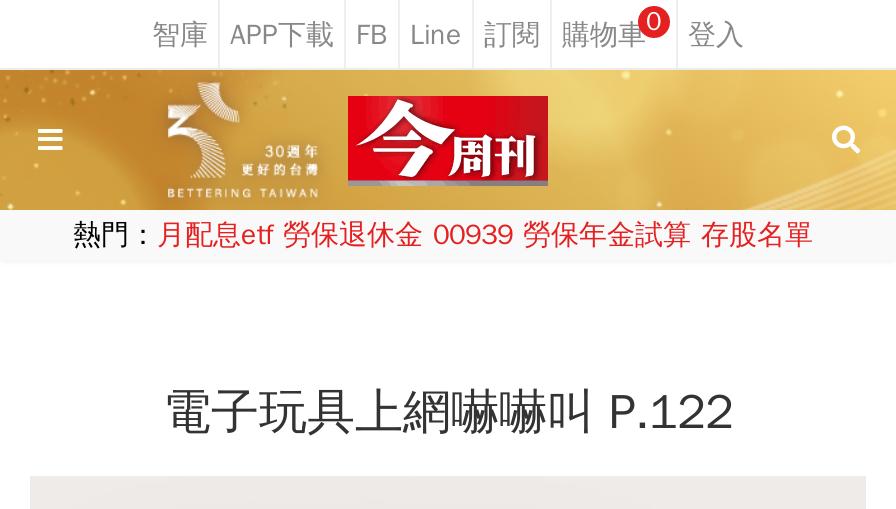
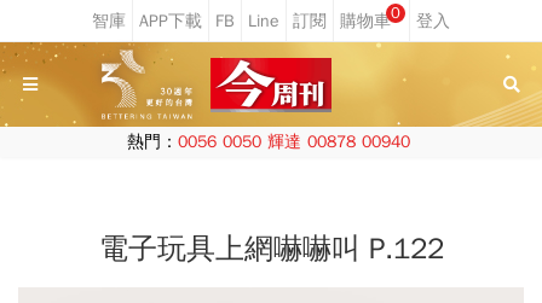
- 熱門：月配息etf 勞保退休金 00939 勞保年金試算 存股名單
+ 熱門：0056 0050 輝達 00878 00940
